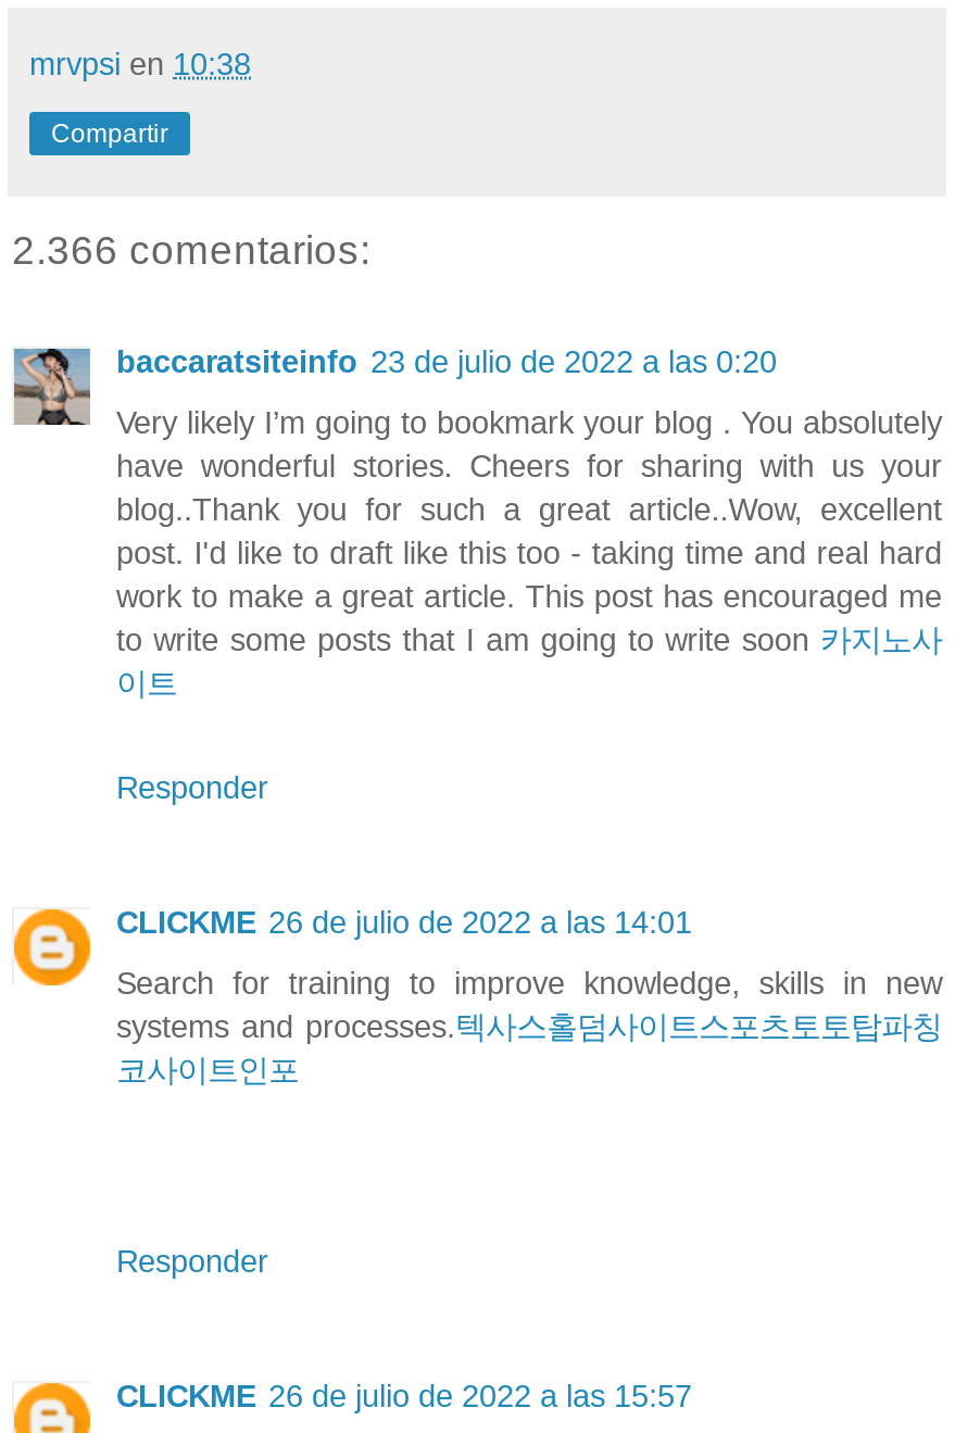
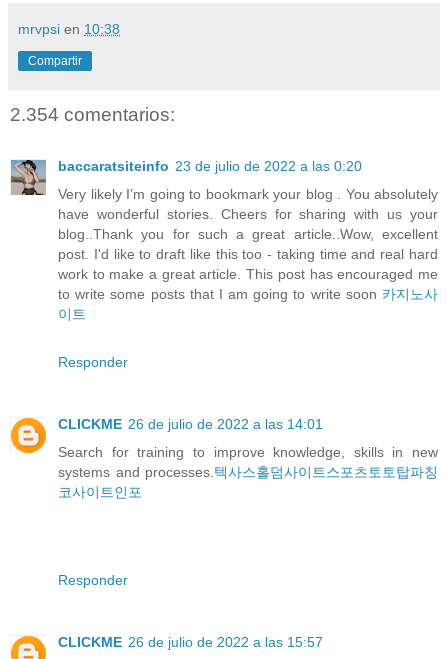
- 2.366 comentarios:
+ 2.354 comentarios:
